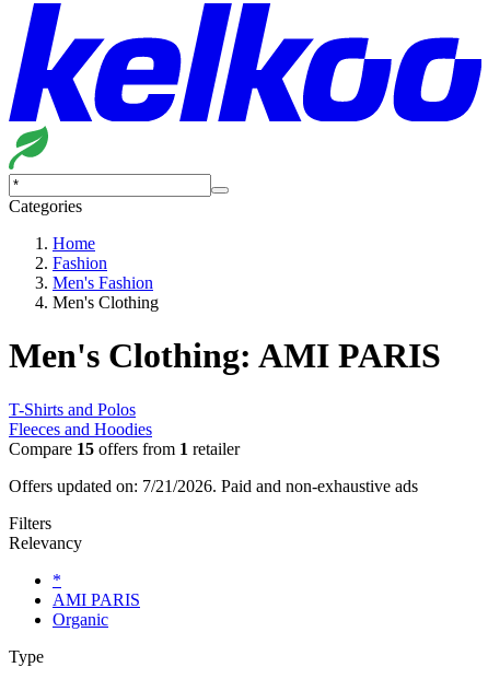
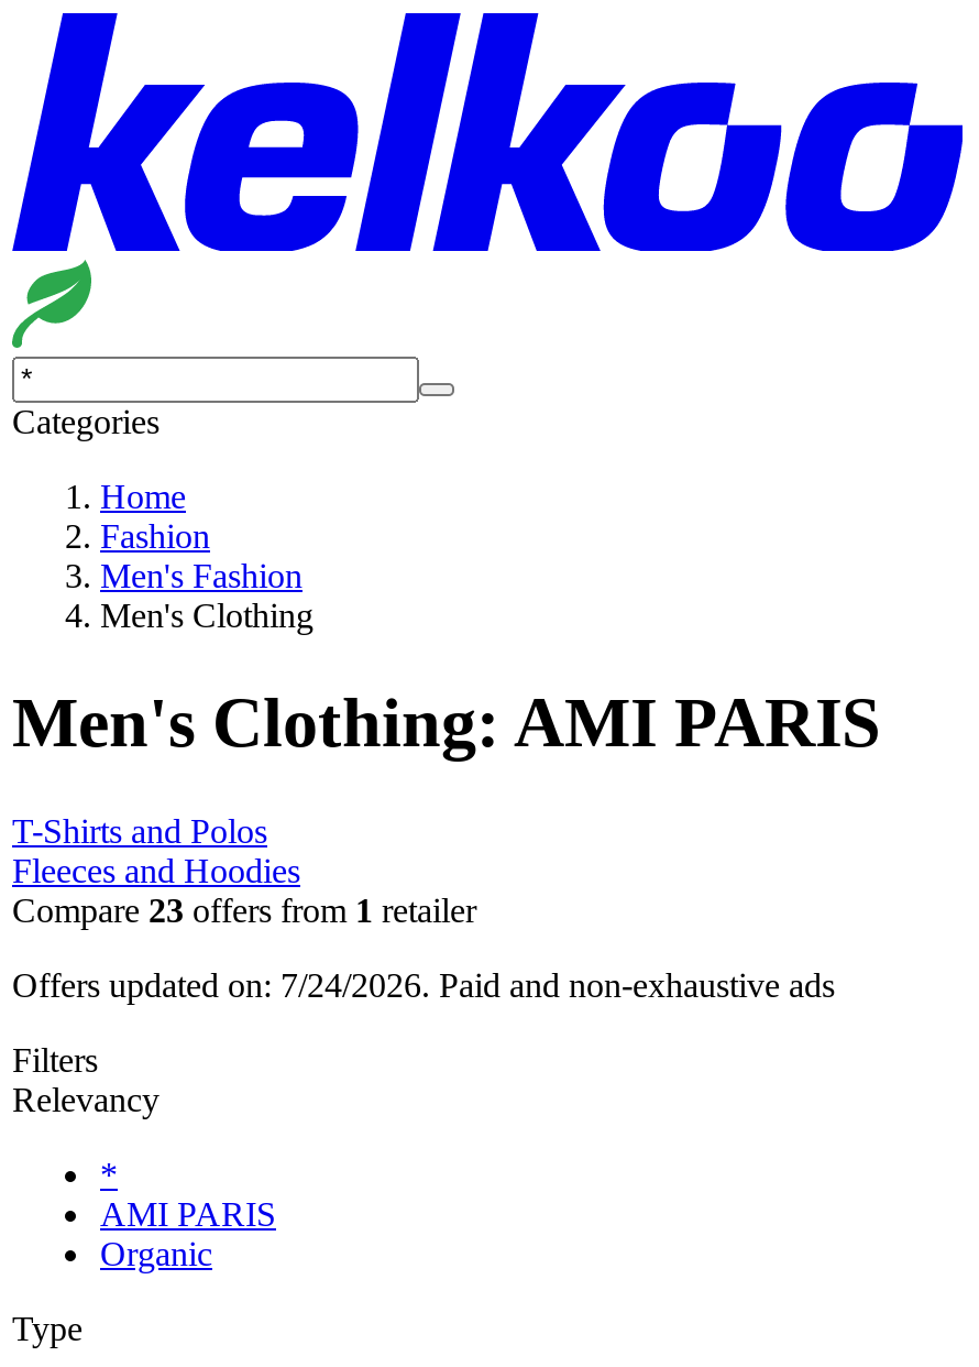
- Compare 15 offers from 1 retailer
+ Compare 23 offers from 1 retailer

- Offers updated on: 7/21/2026. Paid and non-exhaustive ads
+ Offers updated on: 7/24/2026. Paid and non-exhaustive ads
